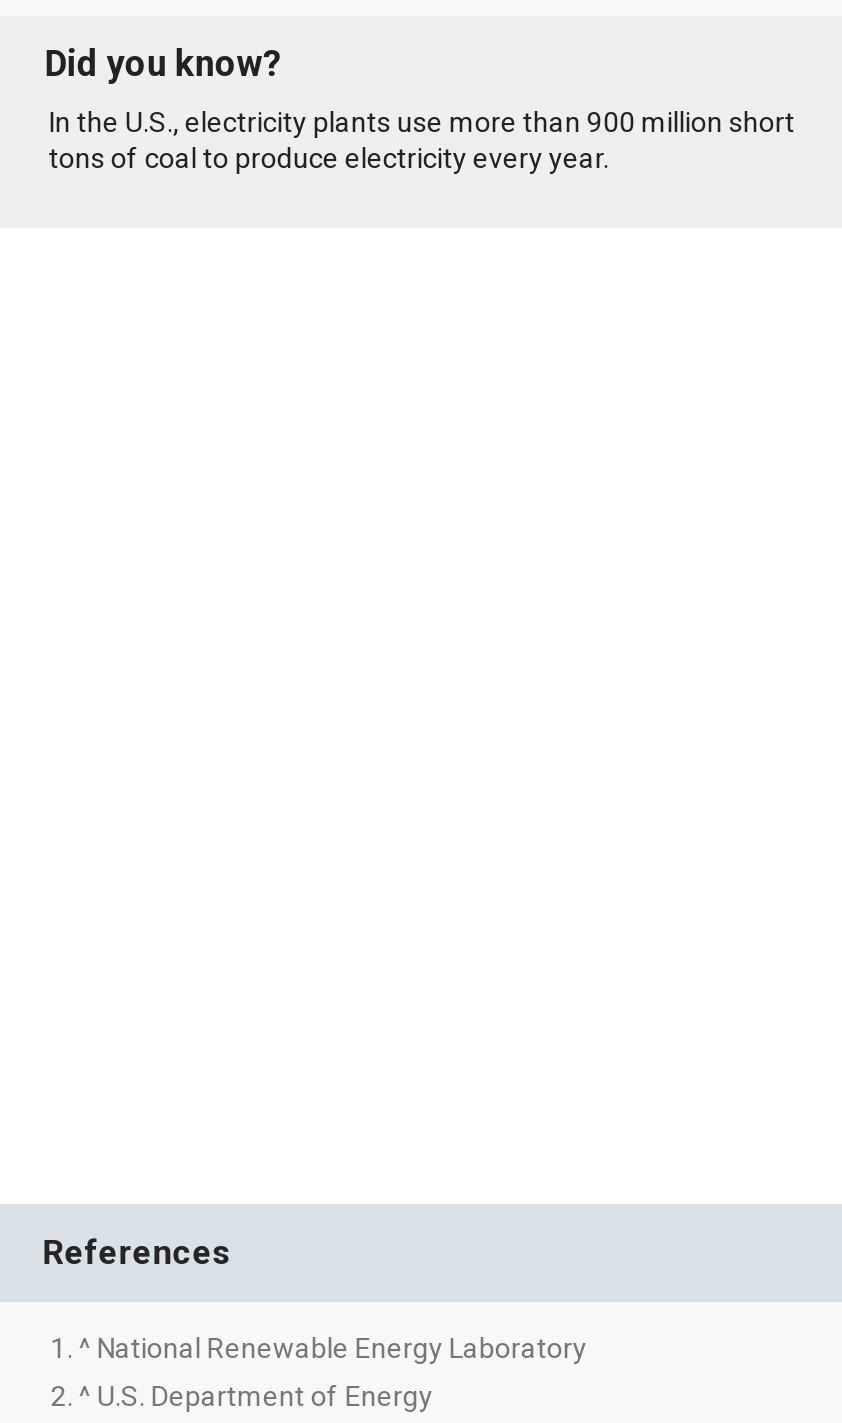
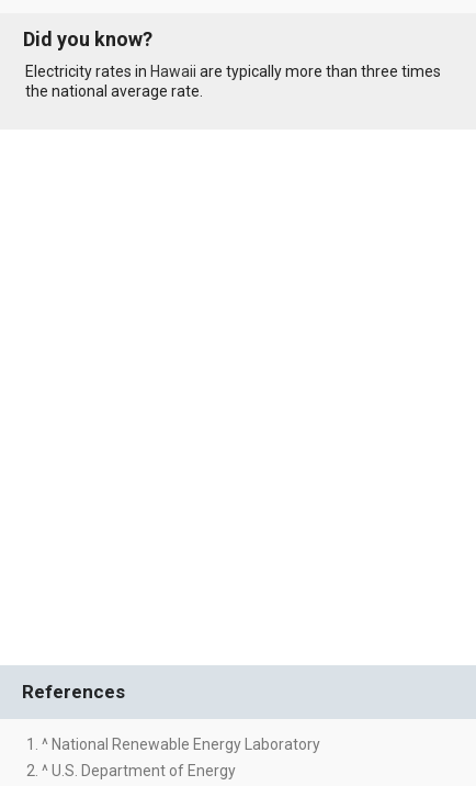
- In the U.S., electricity plants use more than 900 million short
- tons of coal to produce electricity every year.
+ Electricity rates in Hawaii are typically more than three times
+ the national average rate.
